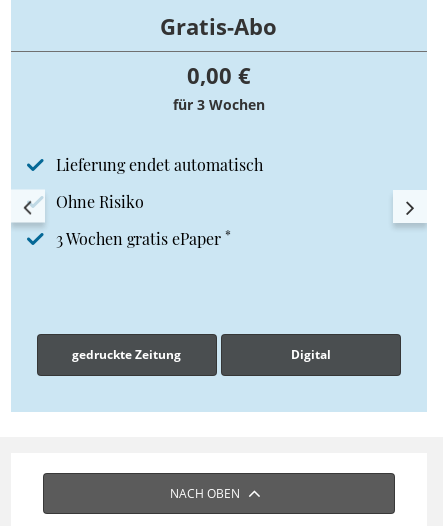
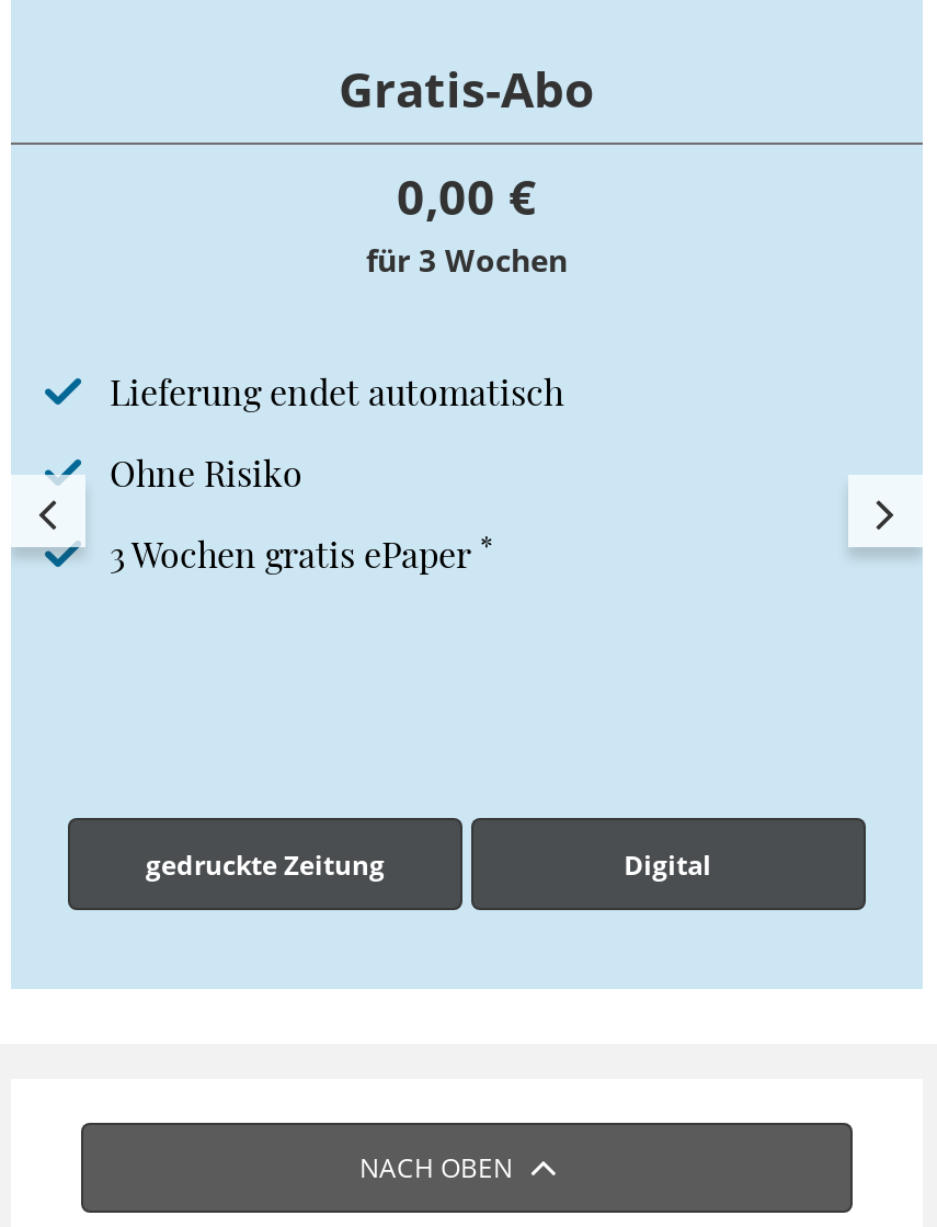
- [image]
+ [image]

- [image]
+ [image]
